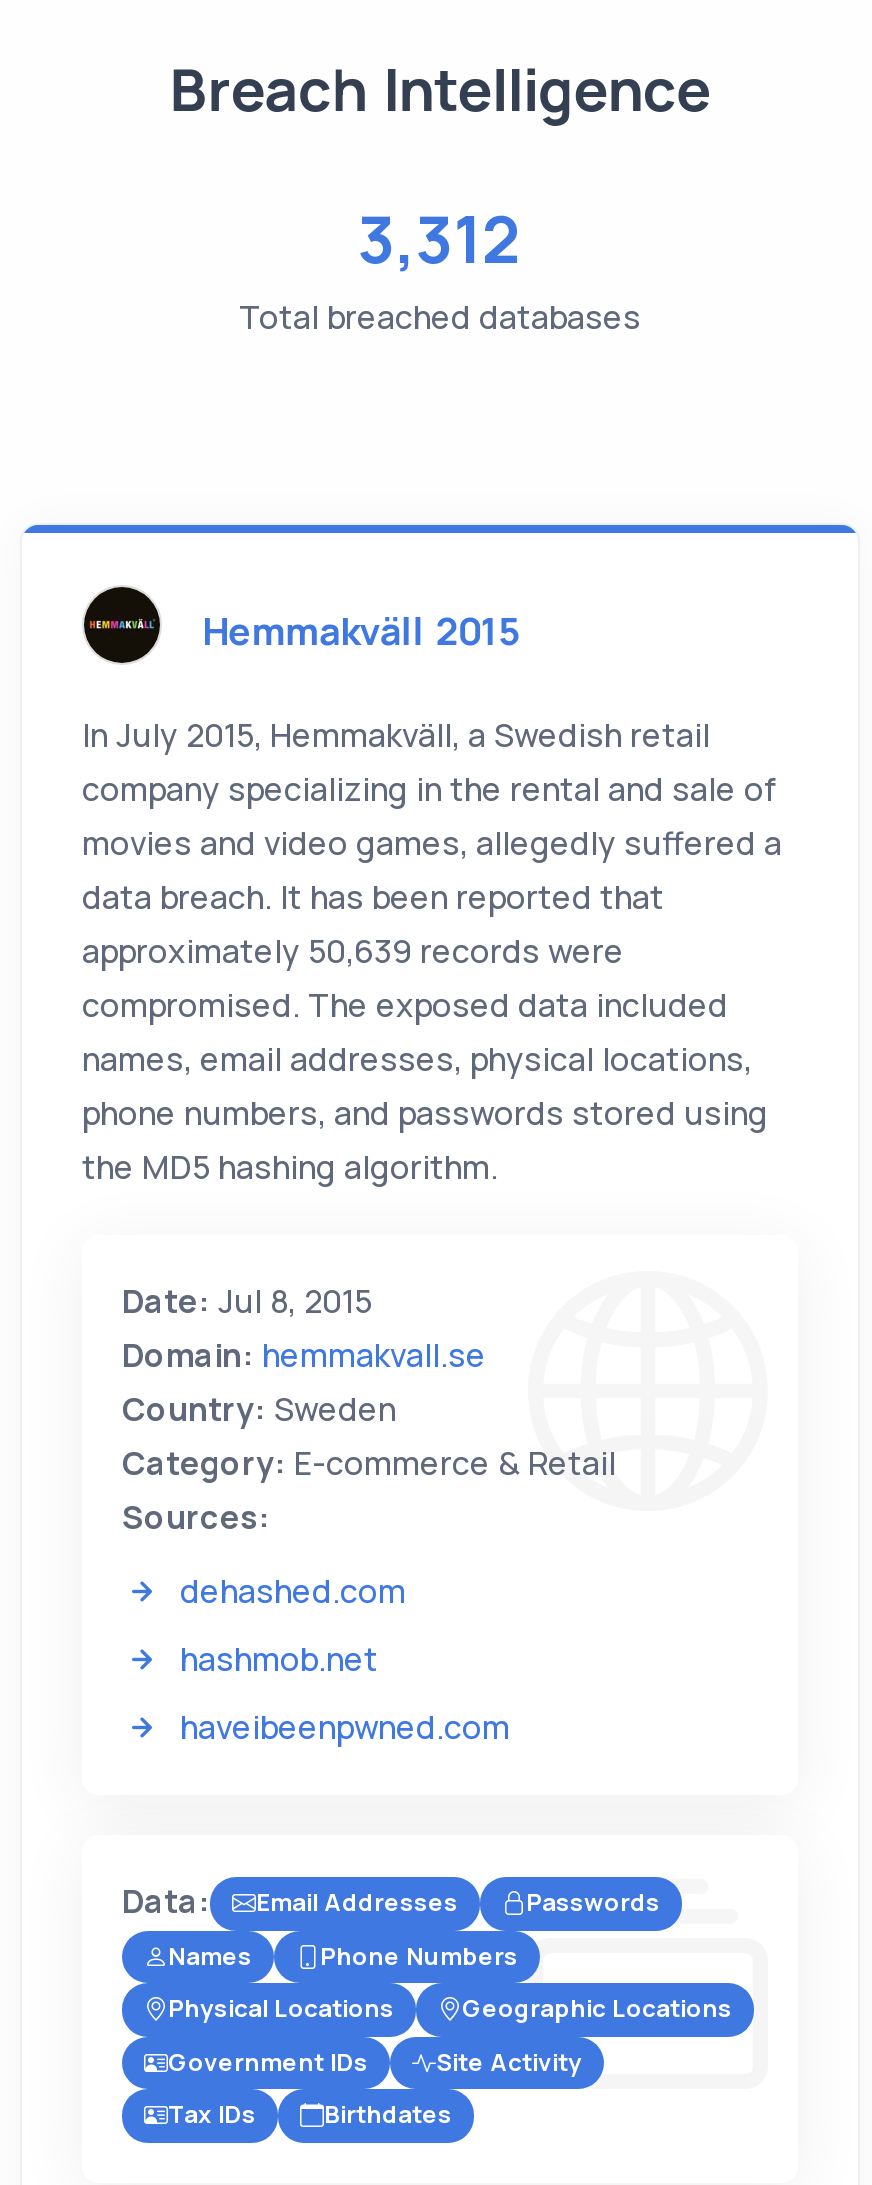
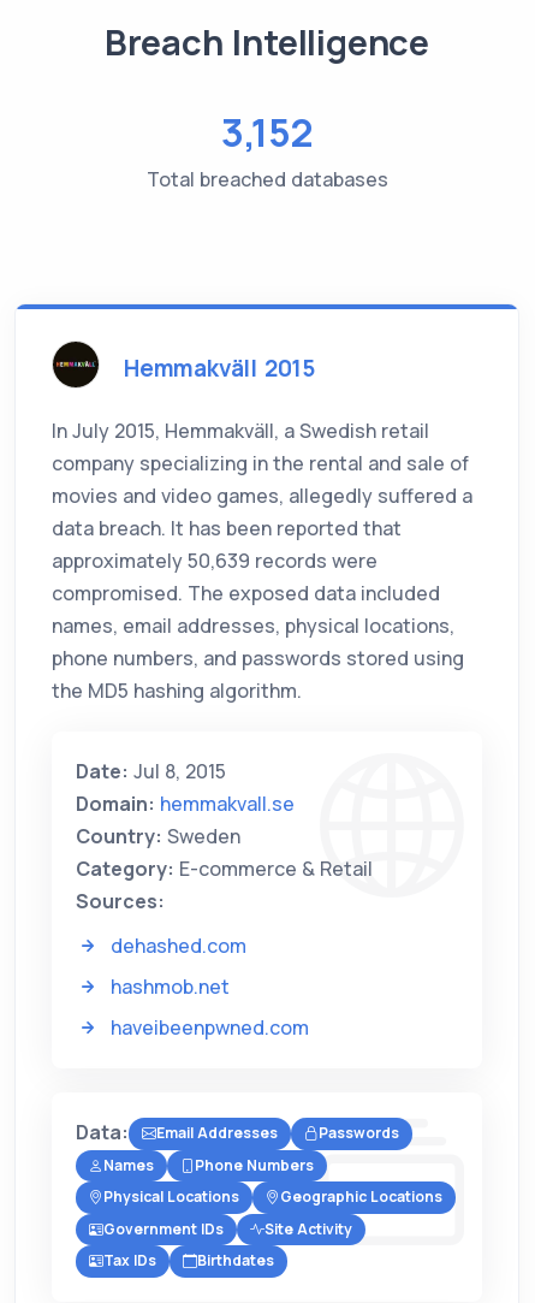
- 3,312
+ 3,152
